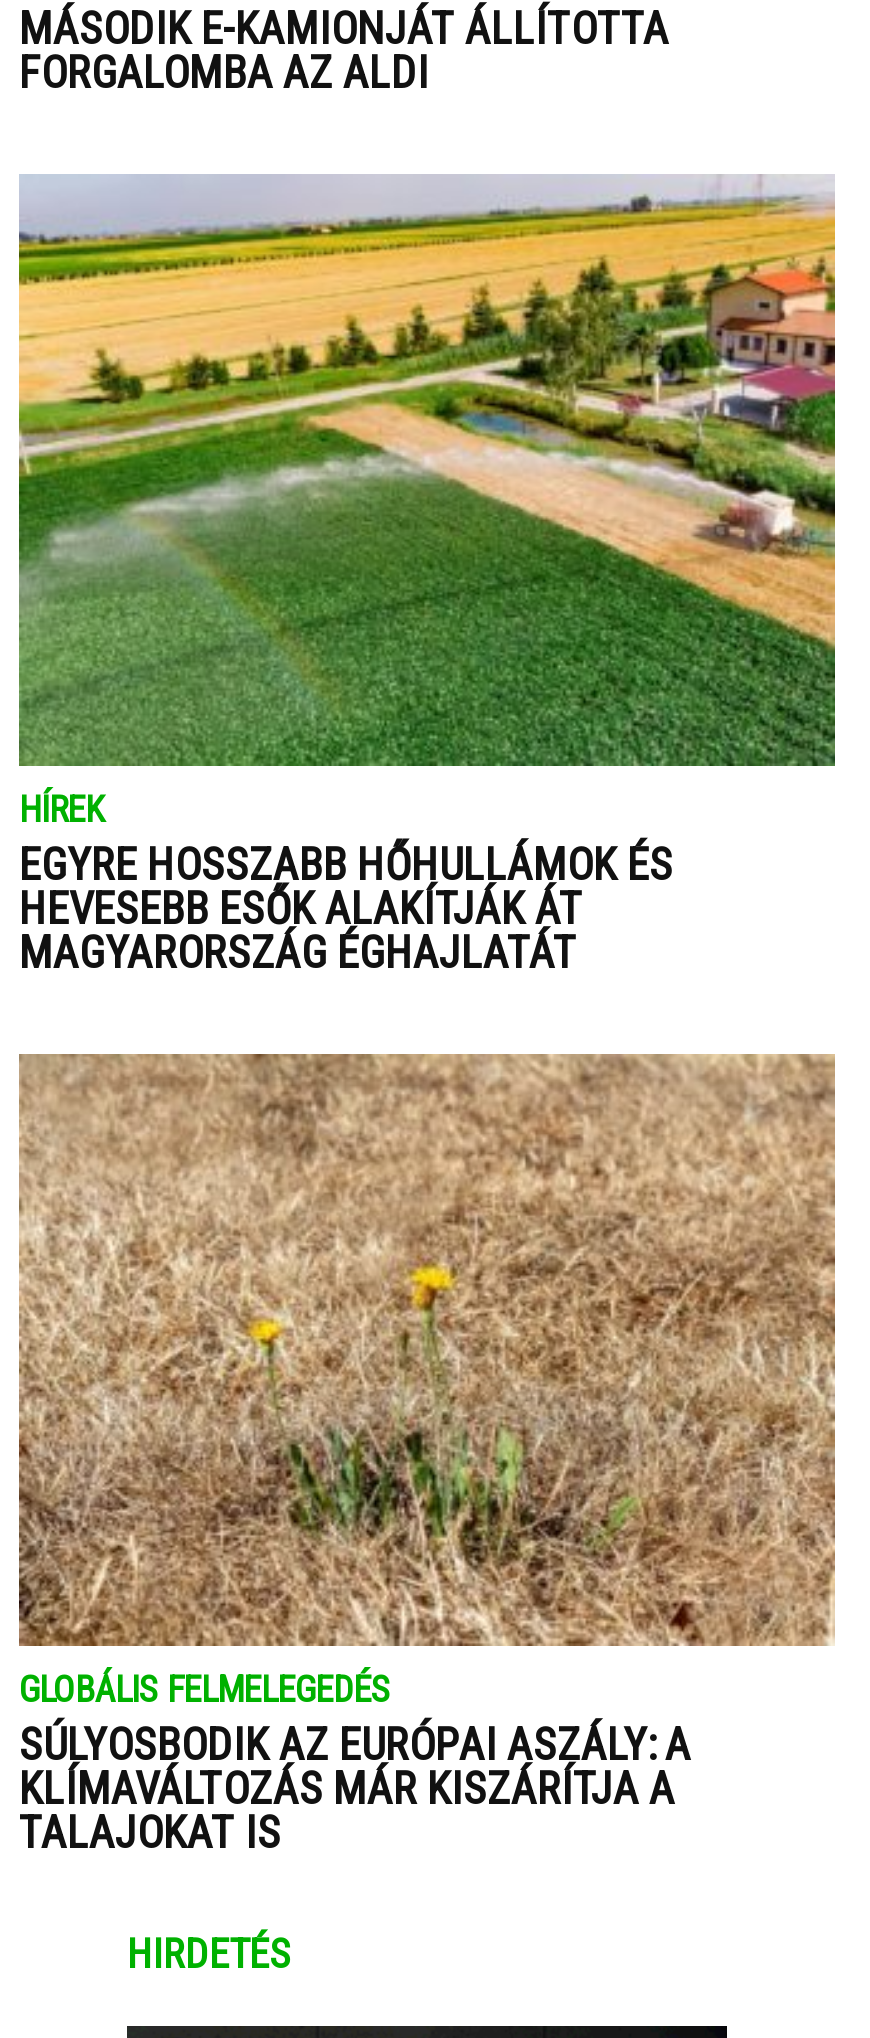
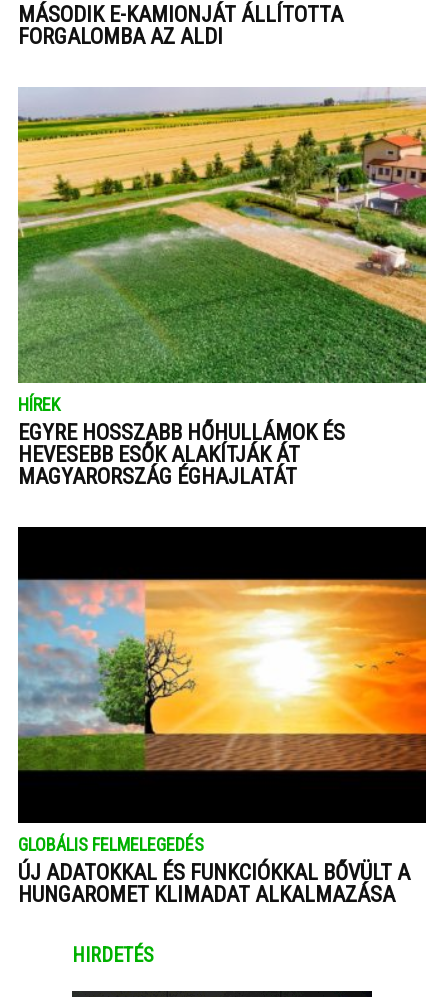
- [image]
- SÚLYOSBODIK AZ EURÓPAI ASZÁLY: A
- KLÍMAVÁLTOZÁS MÁR KISZÁRÍTJA A
- TALAJOKAT IS
+ [image]
+ ÚJ ADATOKKAL ÉS FUNKCIÓKKAL BŐVÜLT A
+ HUNGAROMET KLIMADAT ALKALMAZÁSA
